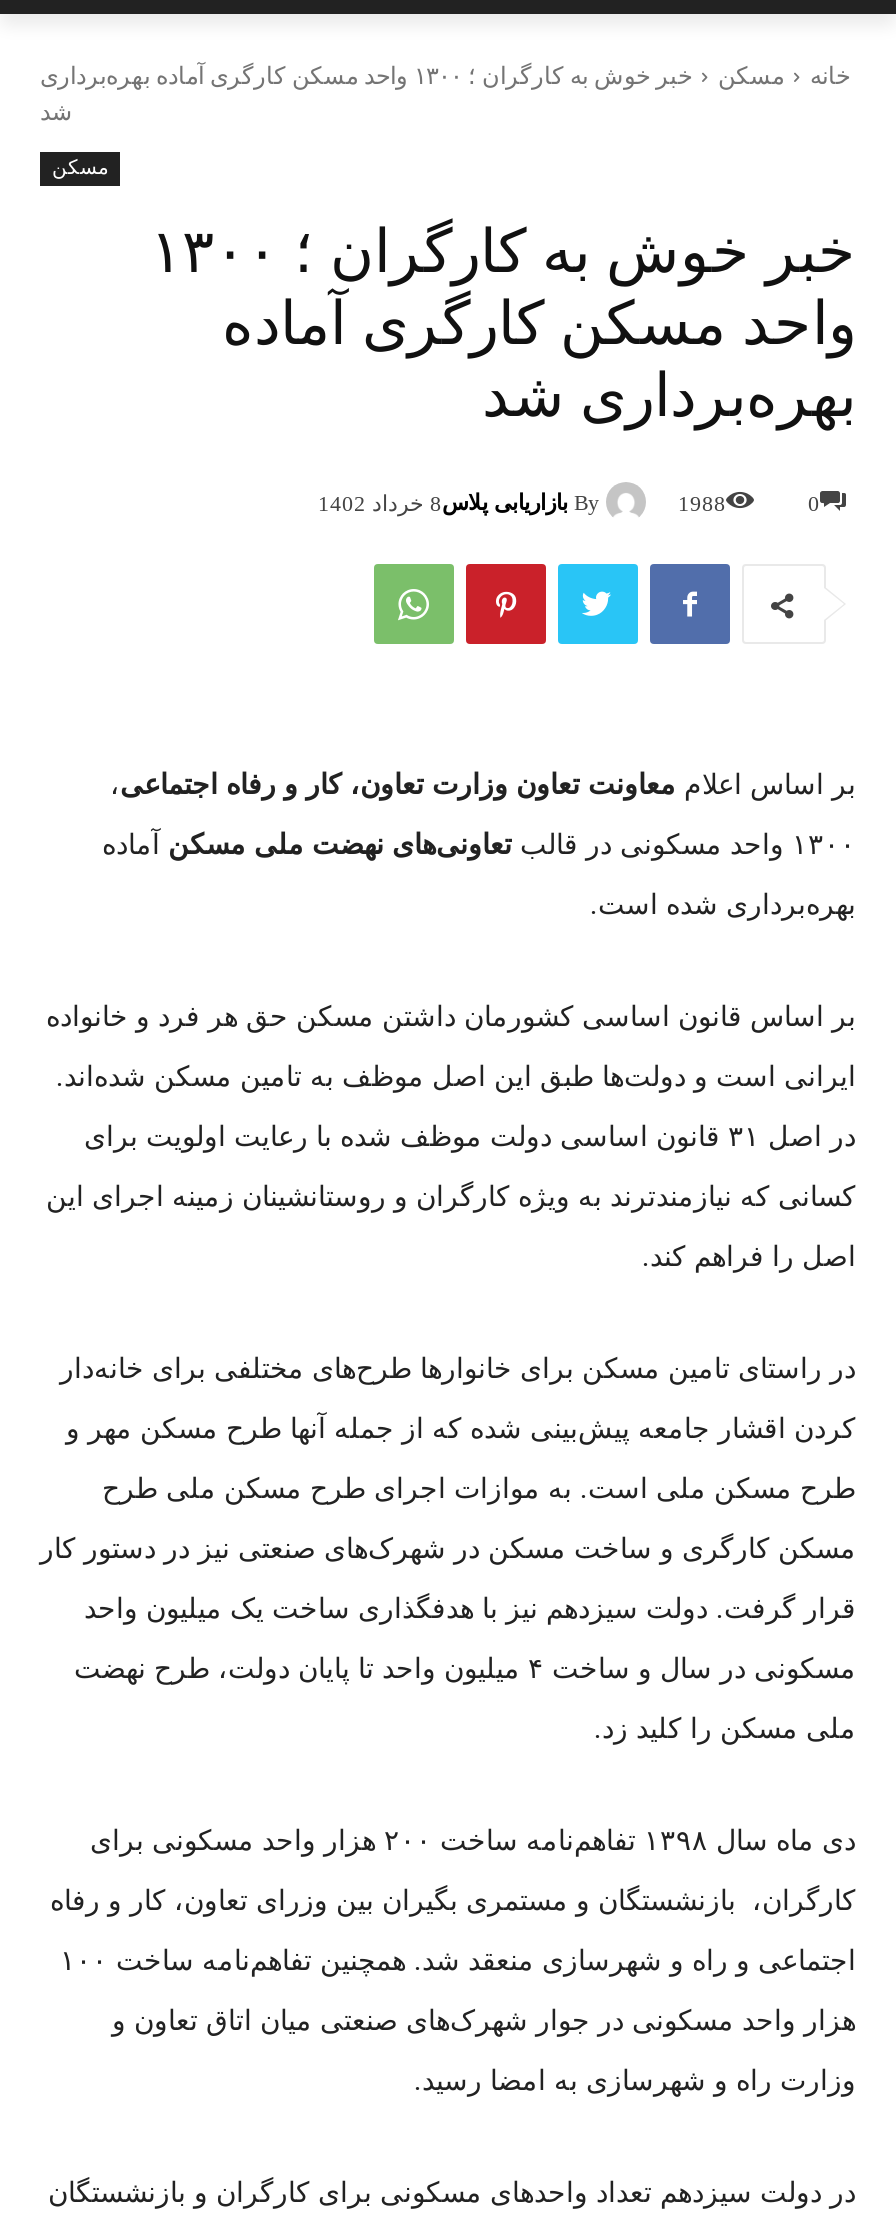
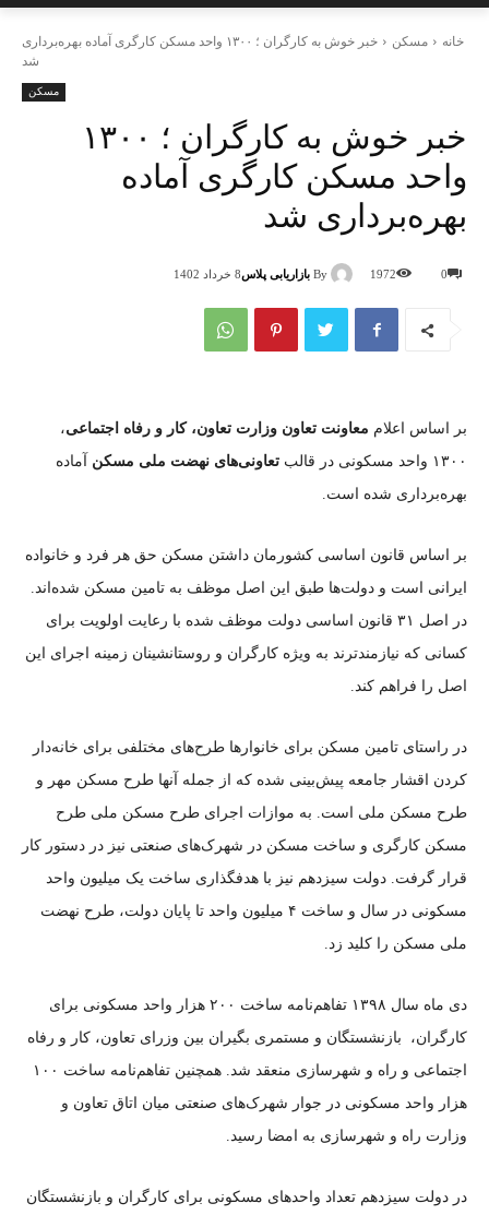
- 1988
+ 1972
